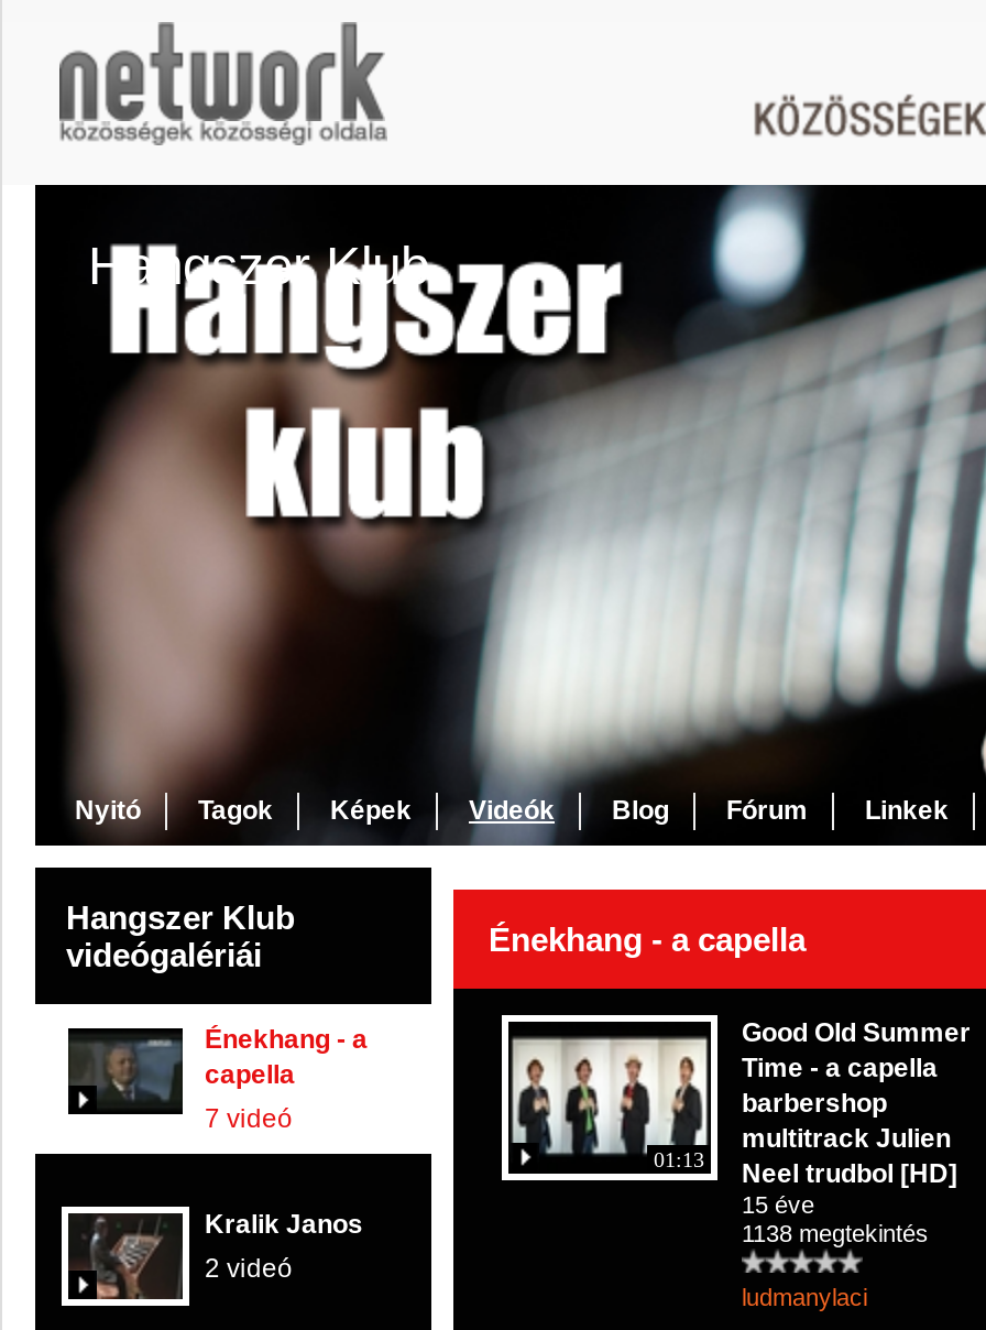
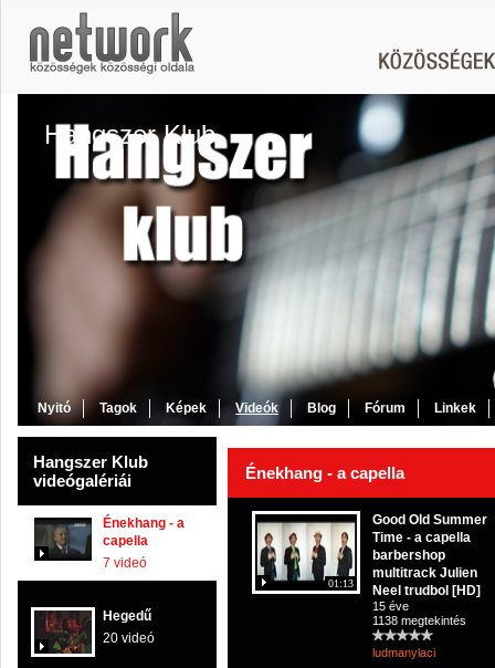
- [image]
- Kralik Janos
- 2 videó
+ [image]
+ Hegedű
+ 20 videó
